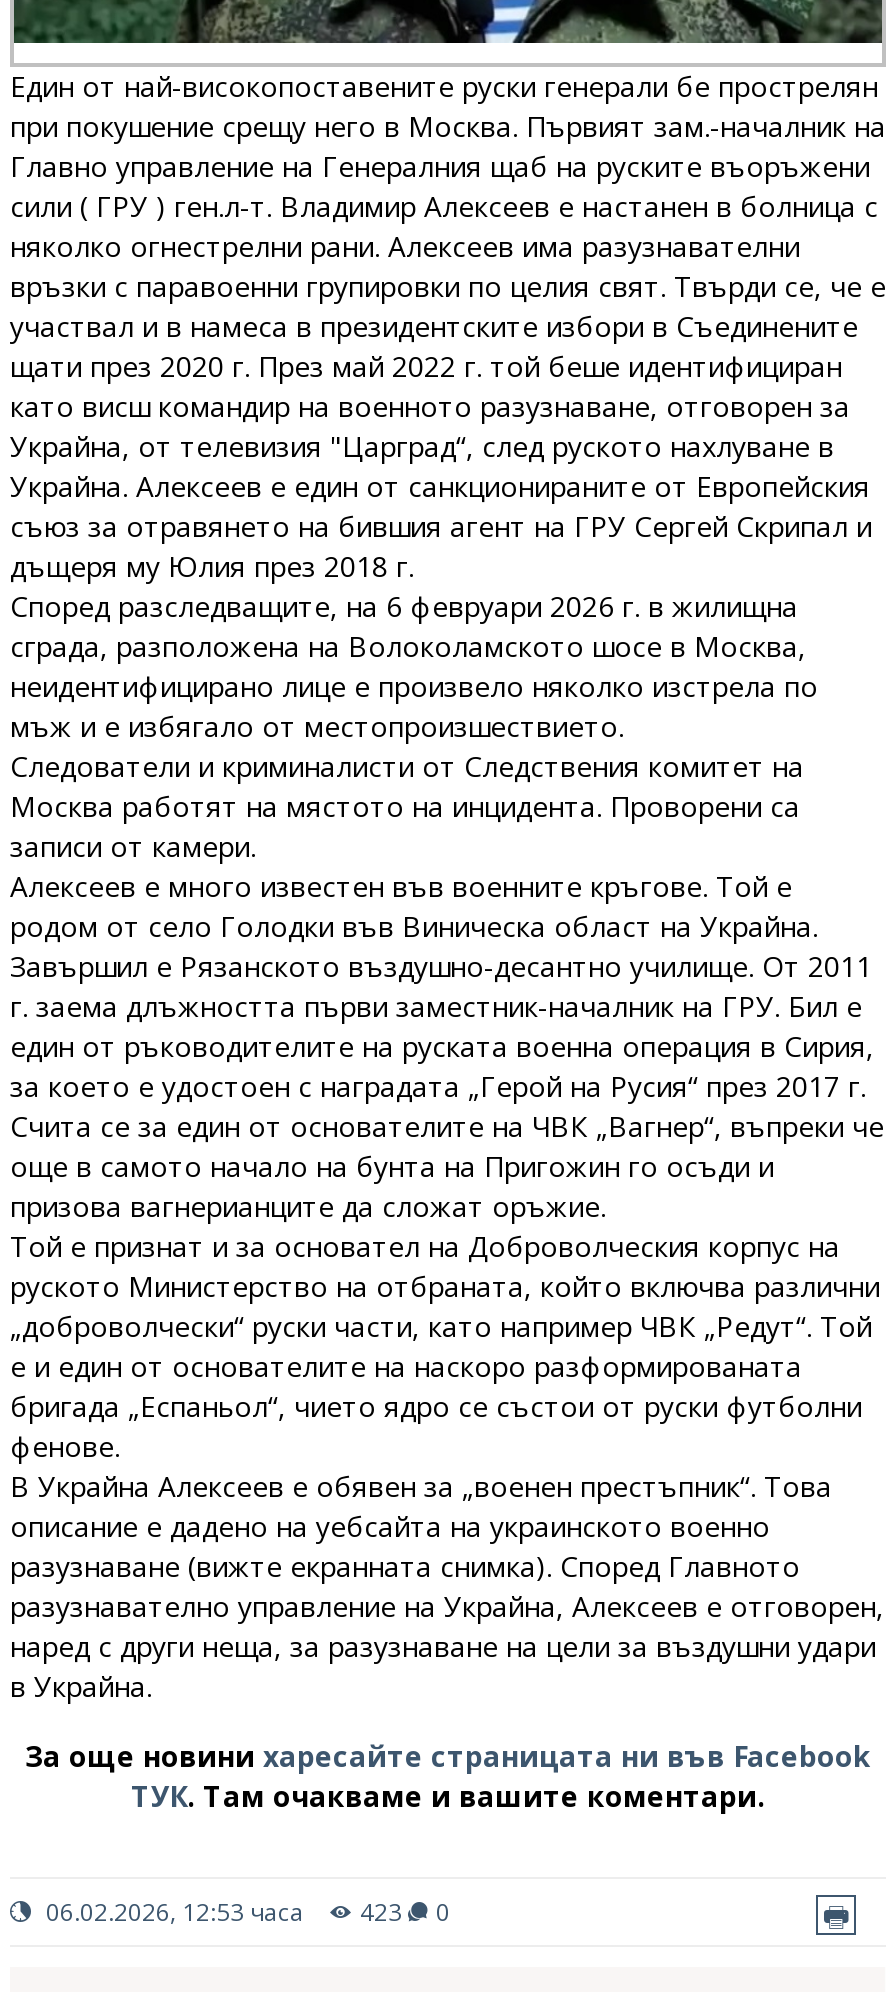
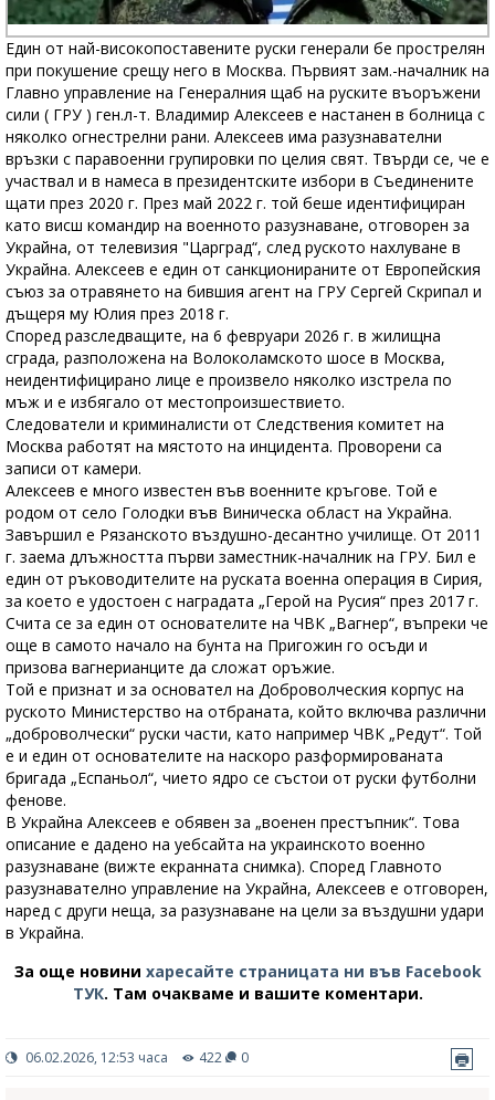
- 06.02.2026, 12:53 часа 423 0
+ 06.02.2026, 12:53 часа 422 0
